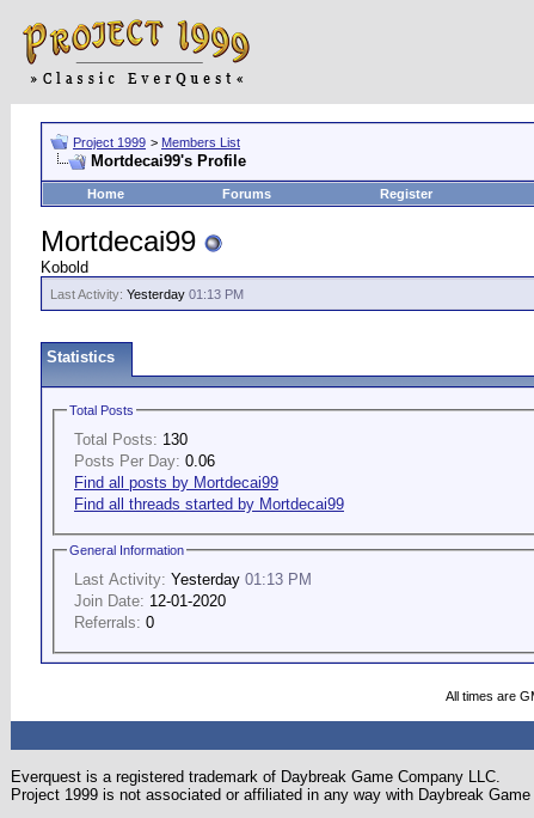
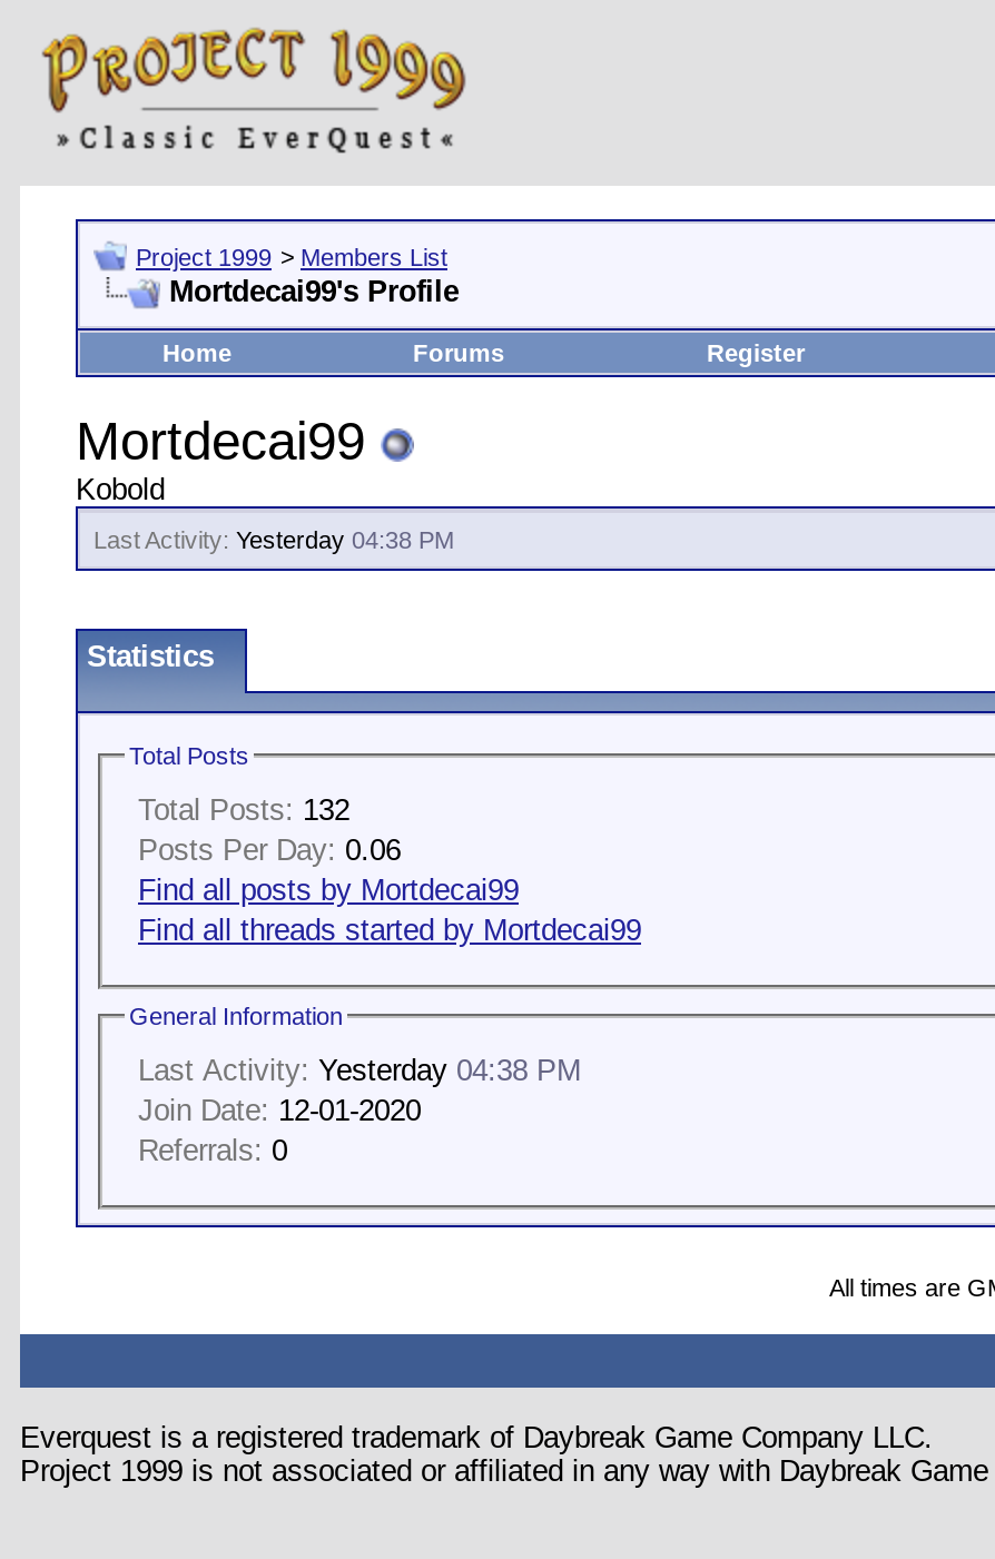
- Last Activity: Yesterday 01:13 PM
+ Last Activity: Yesterday 04:38 PM

- Total Posts: 130
+ Total Posts: 132

- Last Activity: Yesterday 01:13 PM
+ Last Activity: Yesterday 04:38 PM
